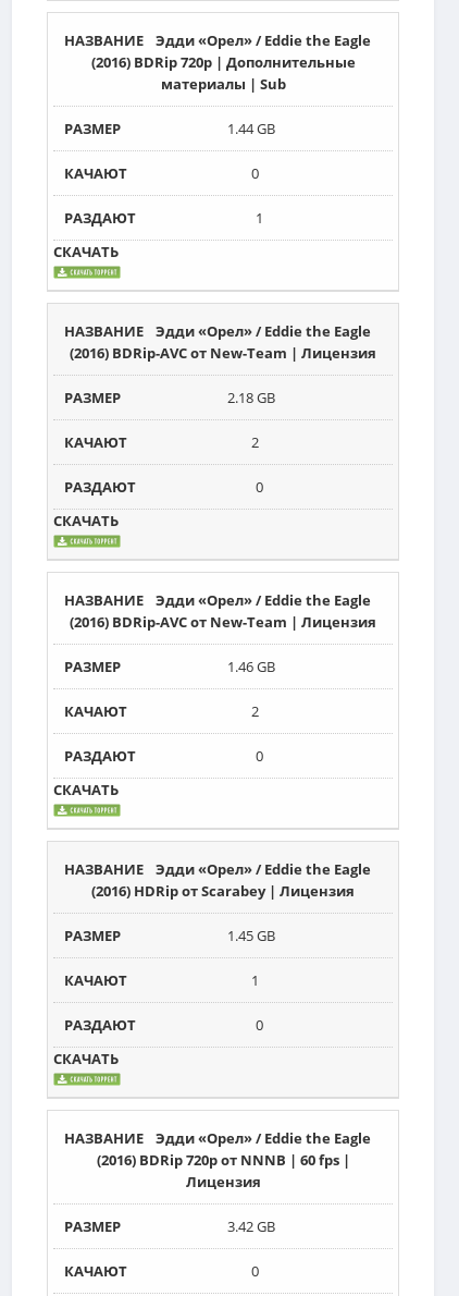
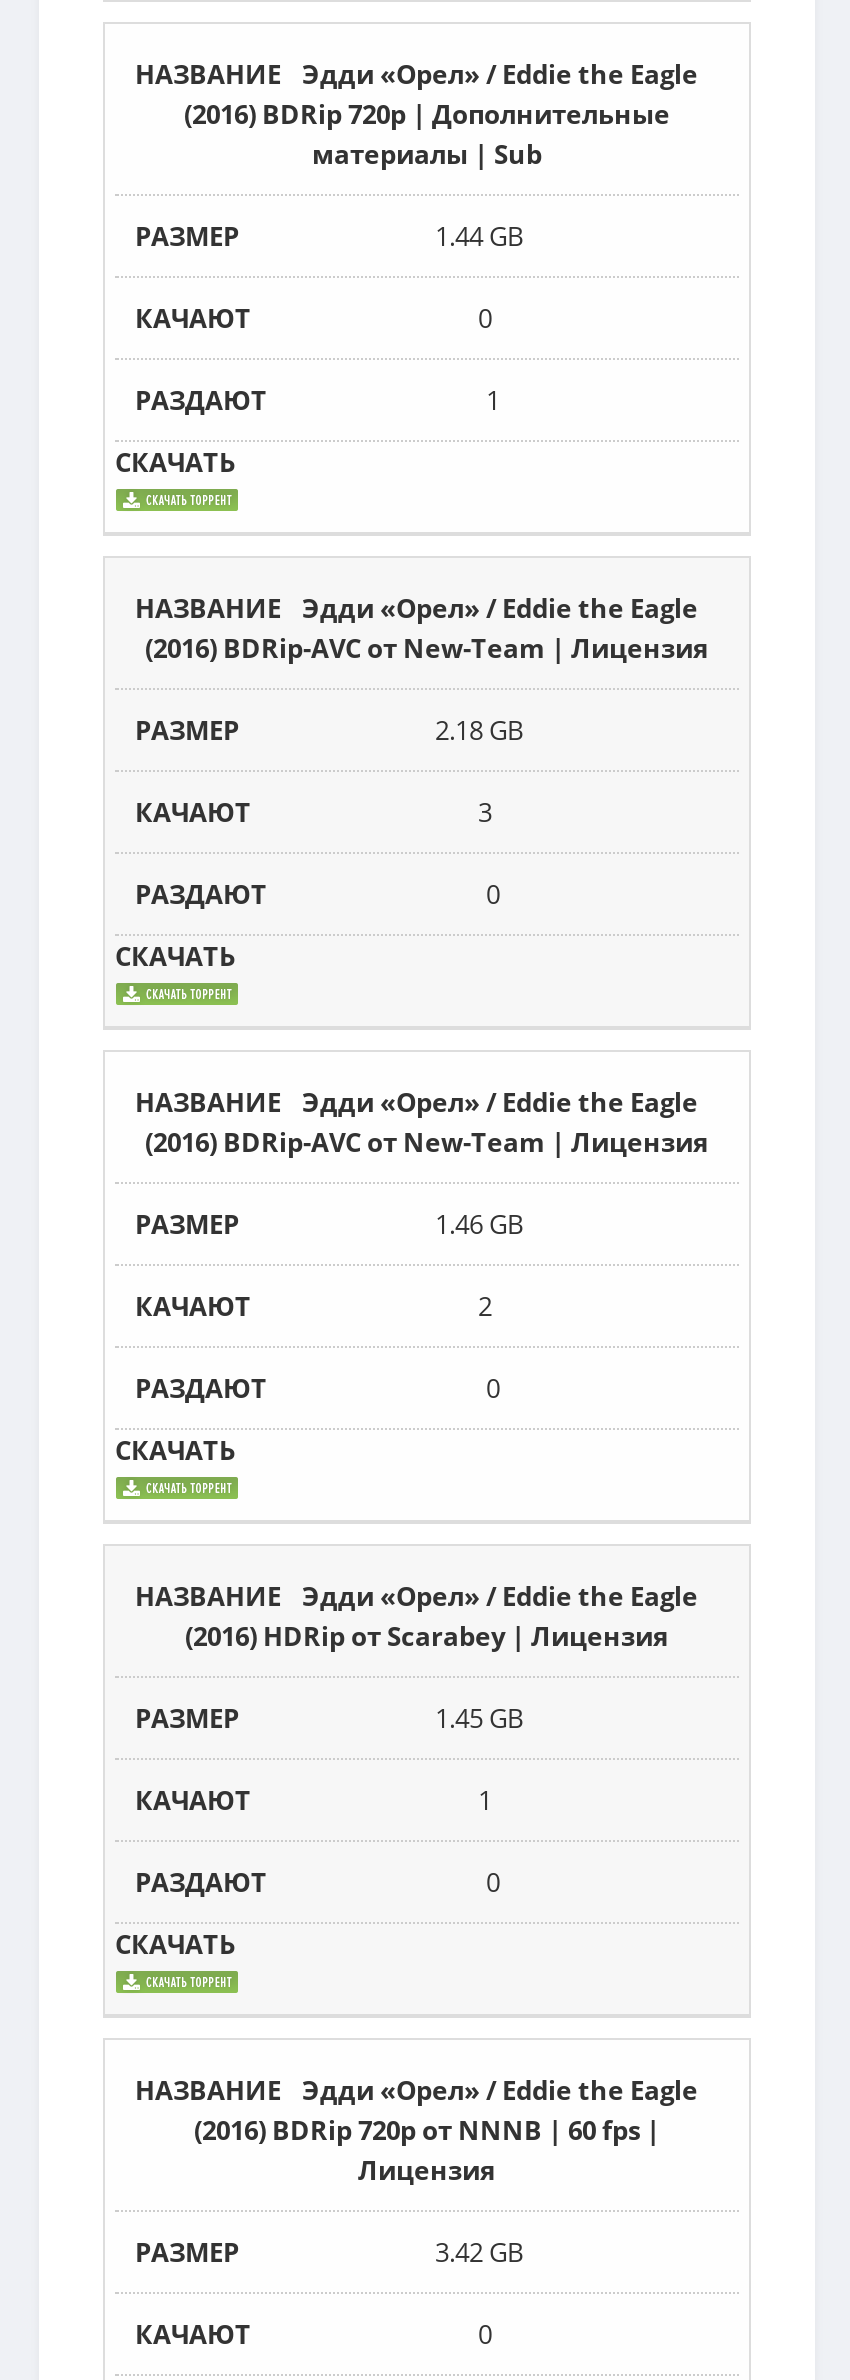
- 2
+ 3
